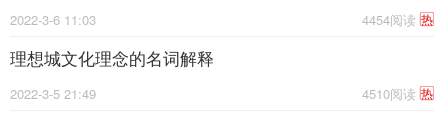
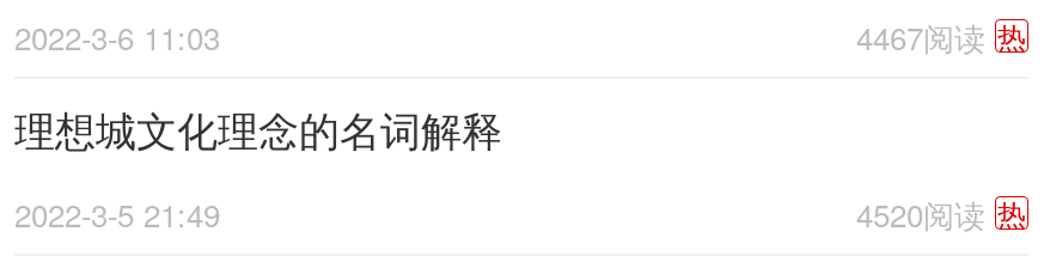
- 4454阅读
+ 4467阅读

- 4510阅读
+ 4520阅读
